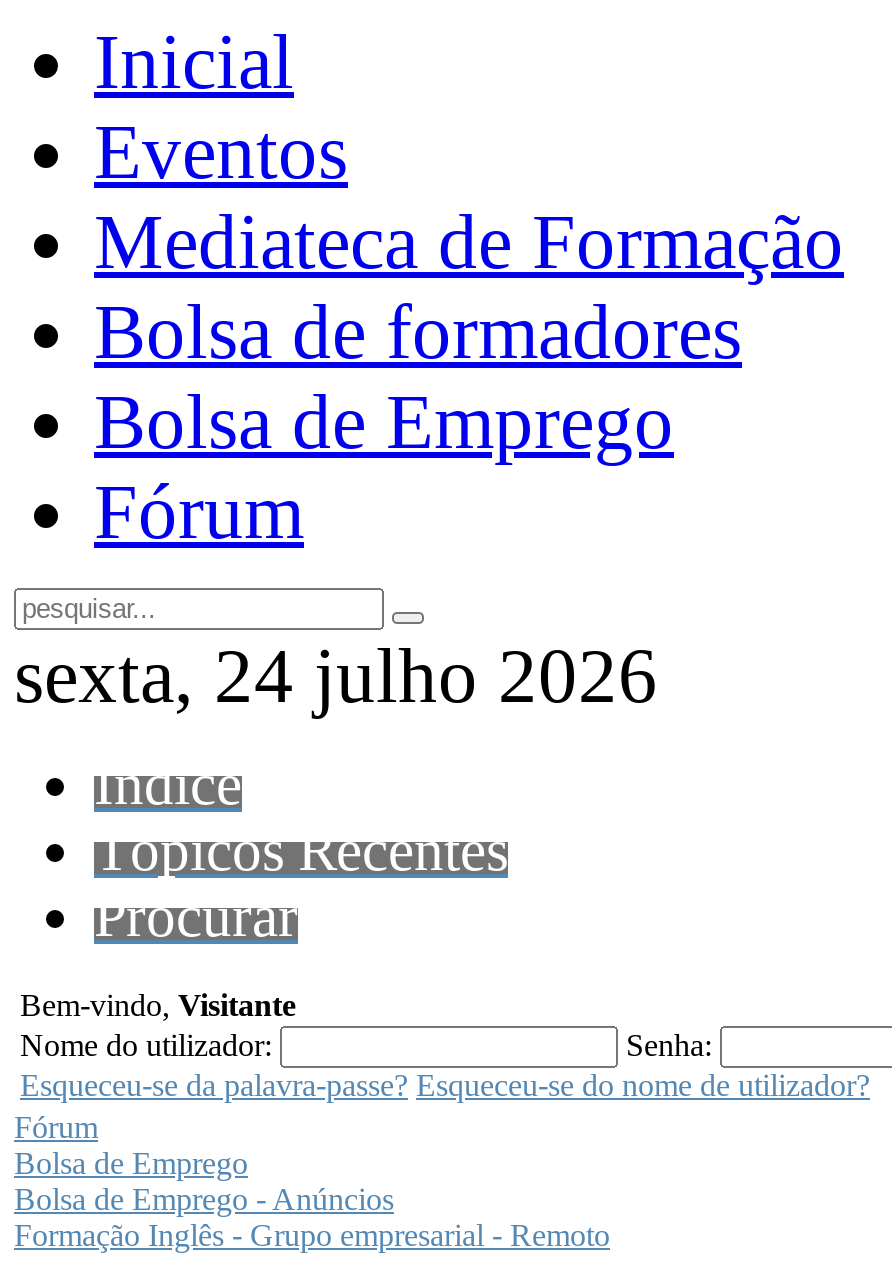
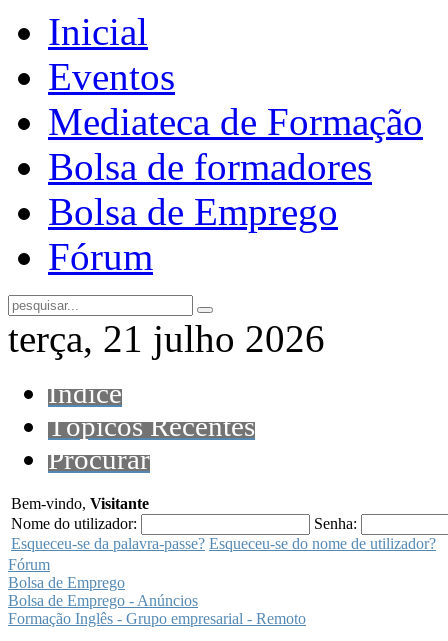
- sexta, 24 julho 2026
+ terça, 21 julho 2026
